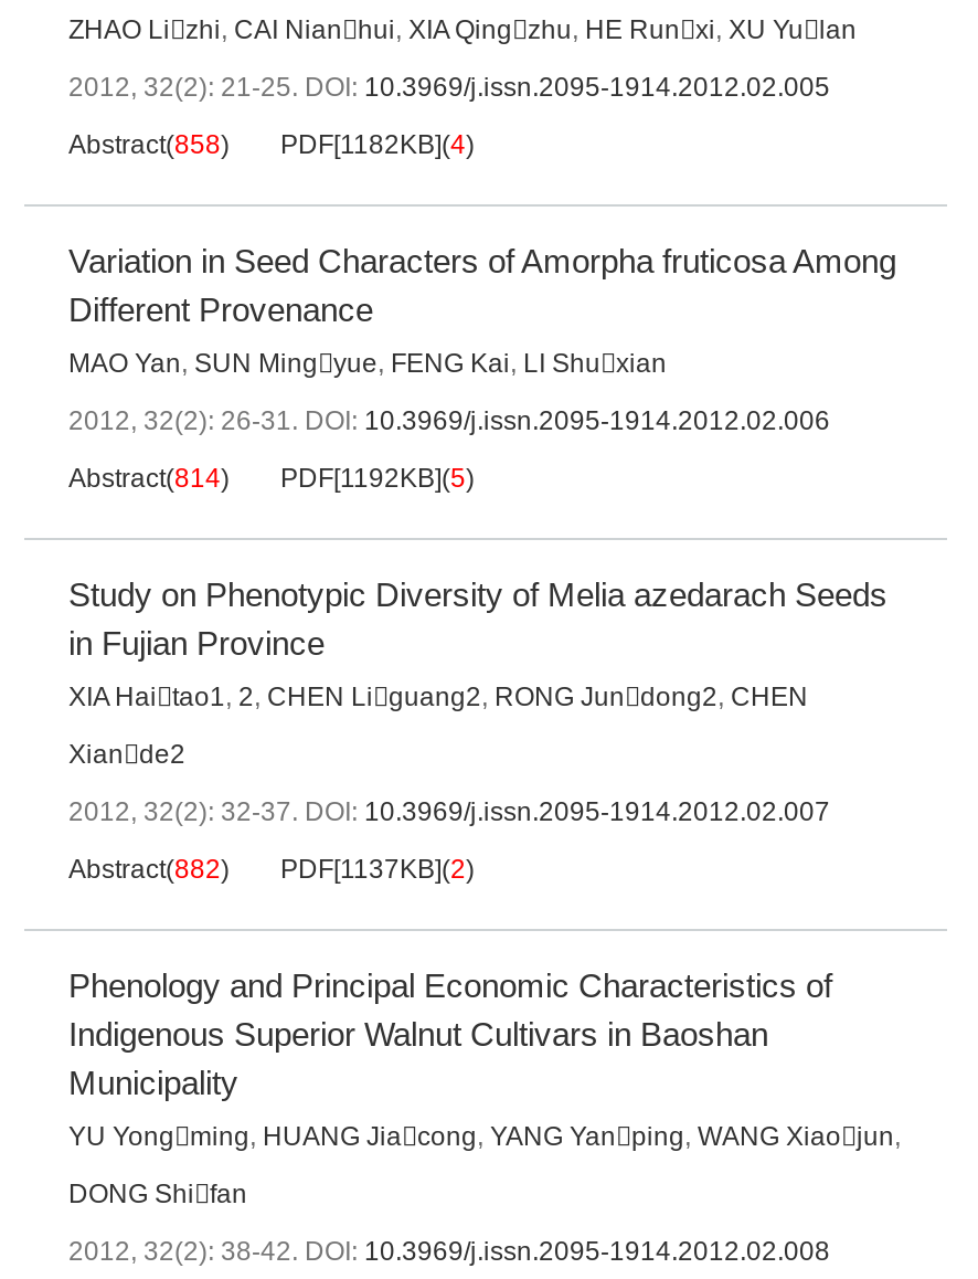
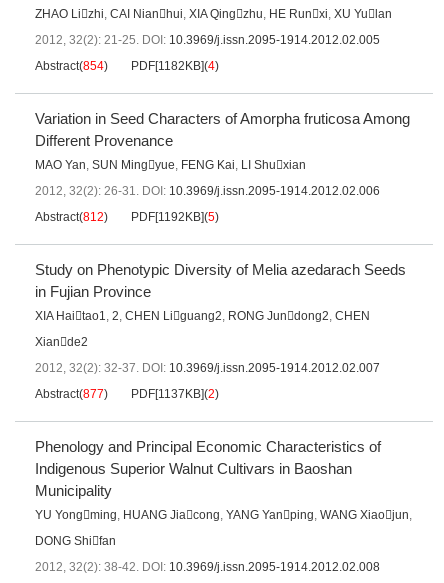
- Abstract(858) PDF[1182KB](4)
+ Abstract(854) PDF[1182KB](4)

- Abstract(814) PDF[1192KB](5)
+ Abstract(812) PDF[1192KB](5)

- Abstract(882) PDF[1137KB](2)
+ Abstract(877) PDF[1137KB](2)
